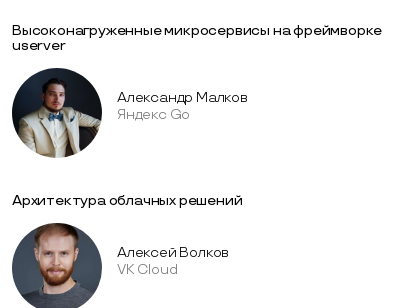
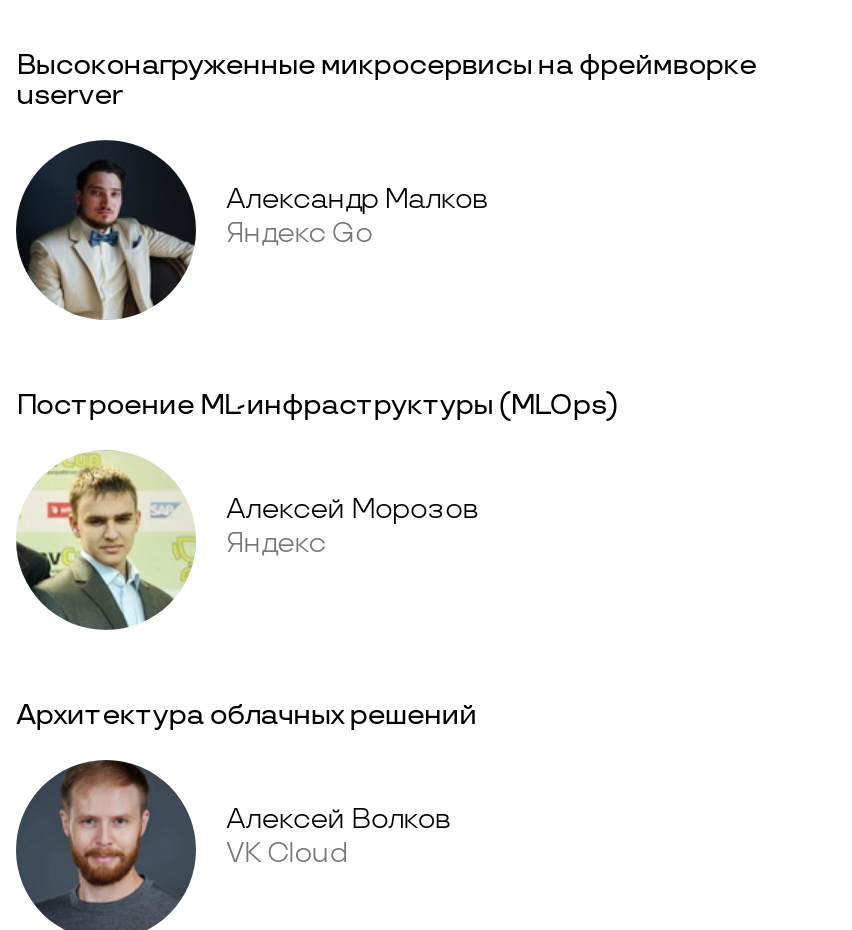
+ [image]
+ Построение ML-инфраструктуры (MLOps)
+ Алексей Морозов
+ Яндекс
